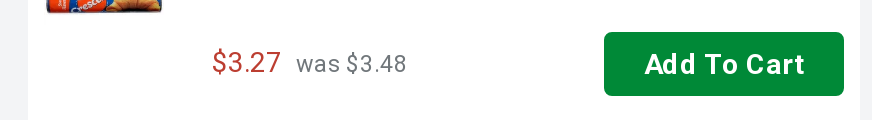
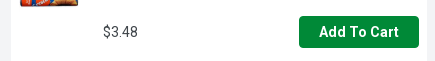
- $3.27 was $3.48
+ $3.48
